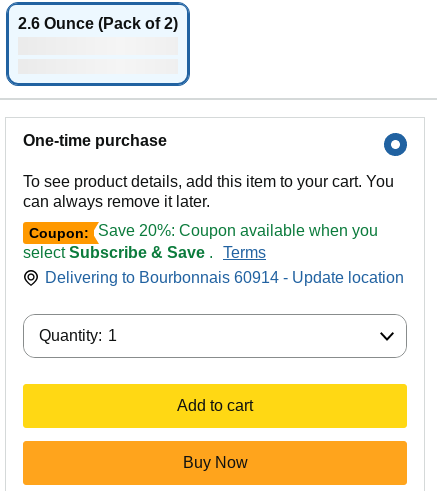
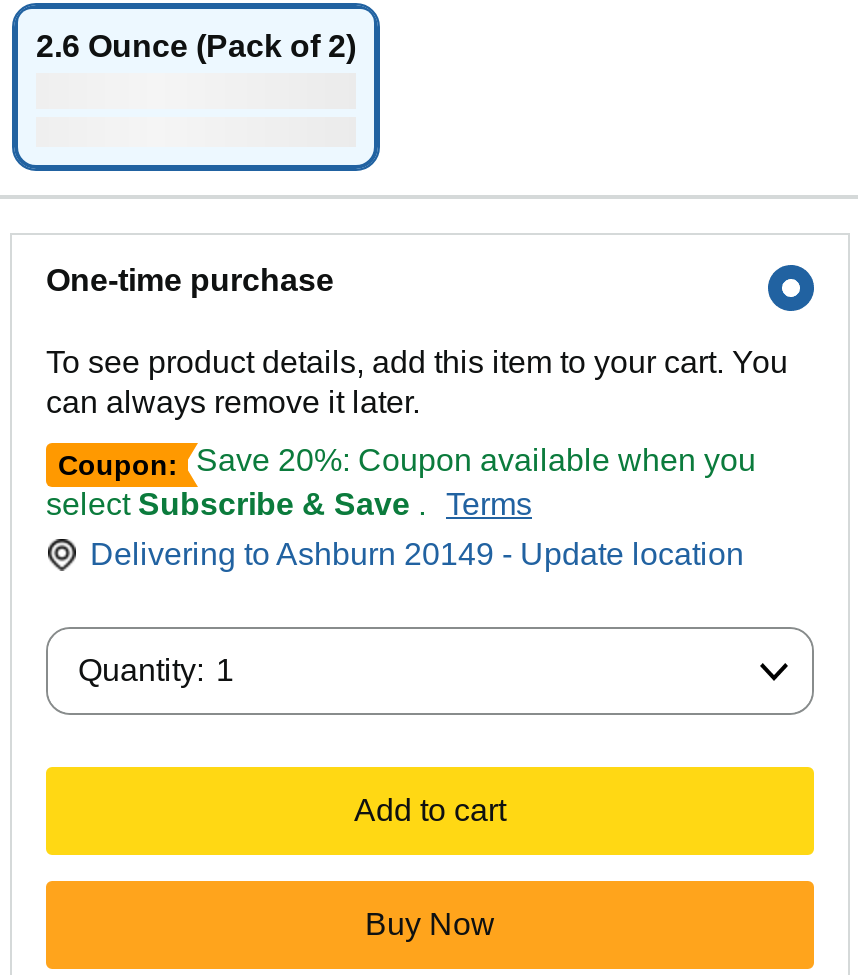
- Delivering to Bourbonnais 60914 - Update location
+ Delivering to Ashburn 20149 - Update location
